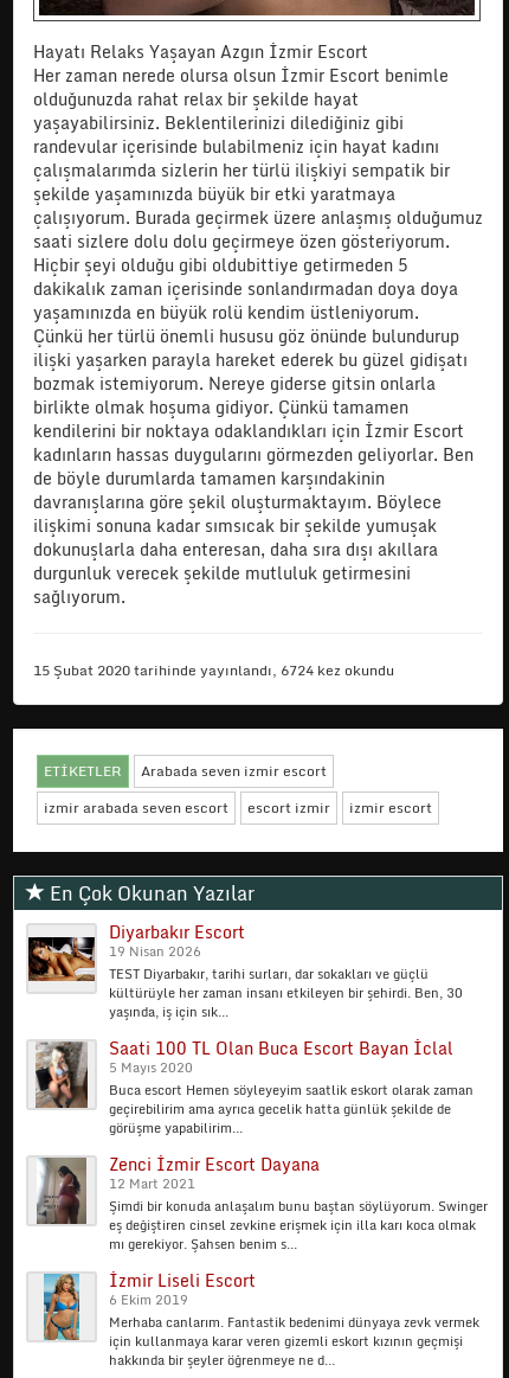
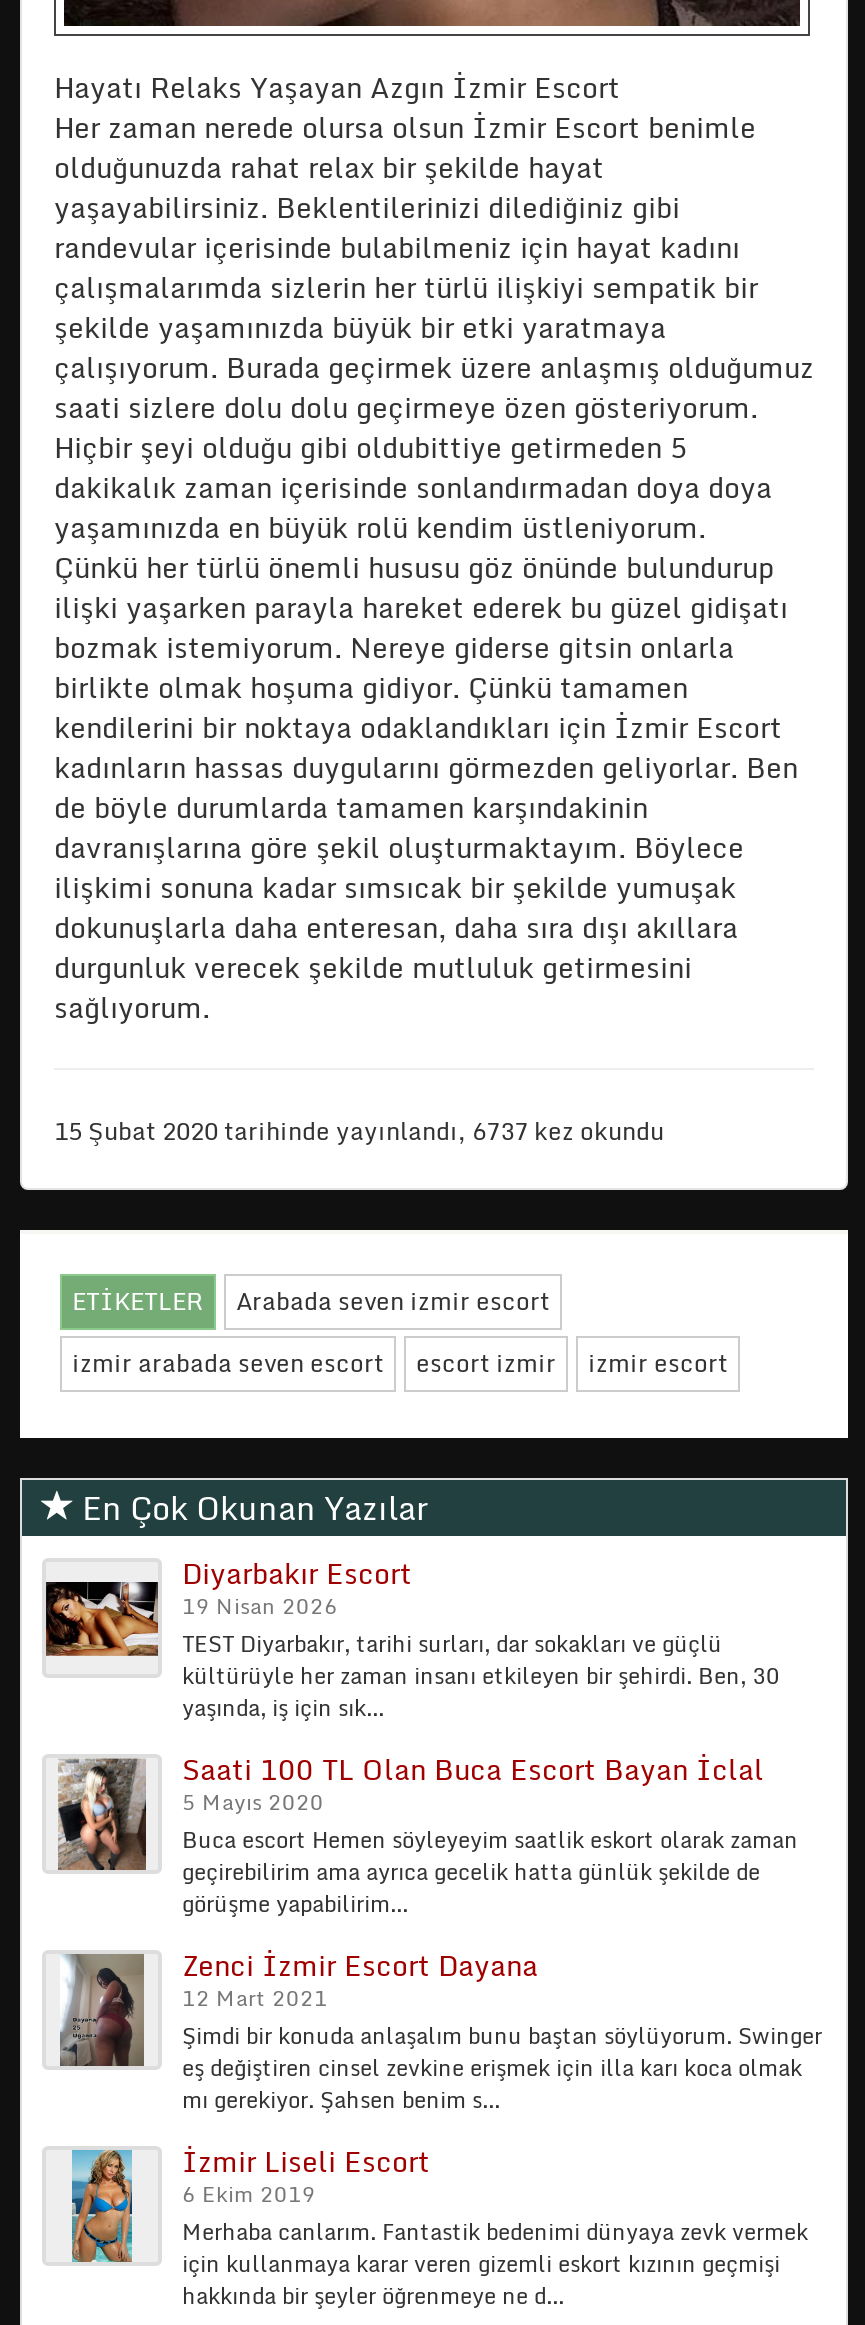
- 15 Şubat 2020 tarihinde yayınlandı, 6724 kez okundu
+ 15 Şubat 2020 tarihinde yayınlandı, 6737 kez okundu
